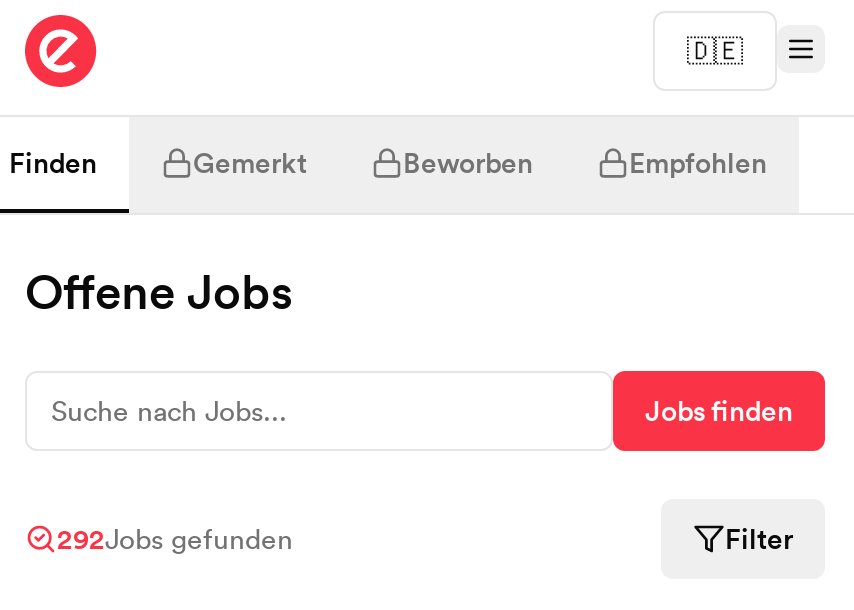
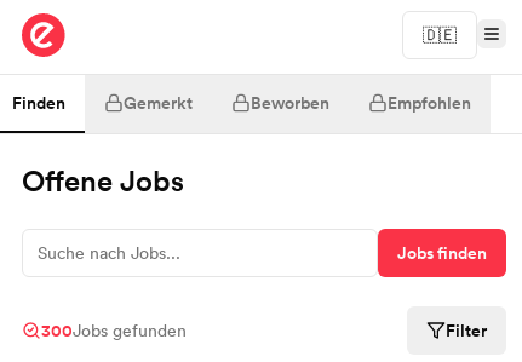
- 292Jobs gefunden
+ 300Jobs gefunden
